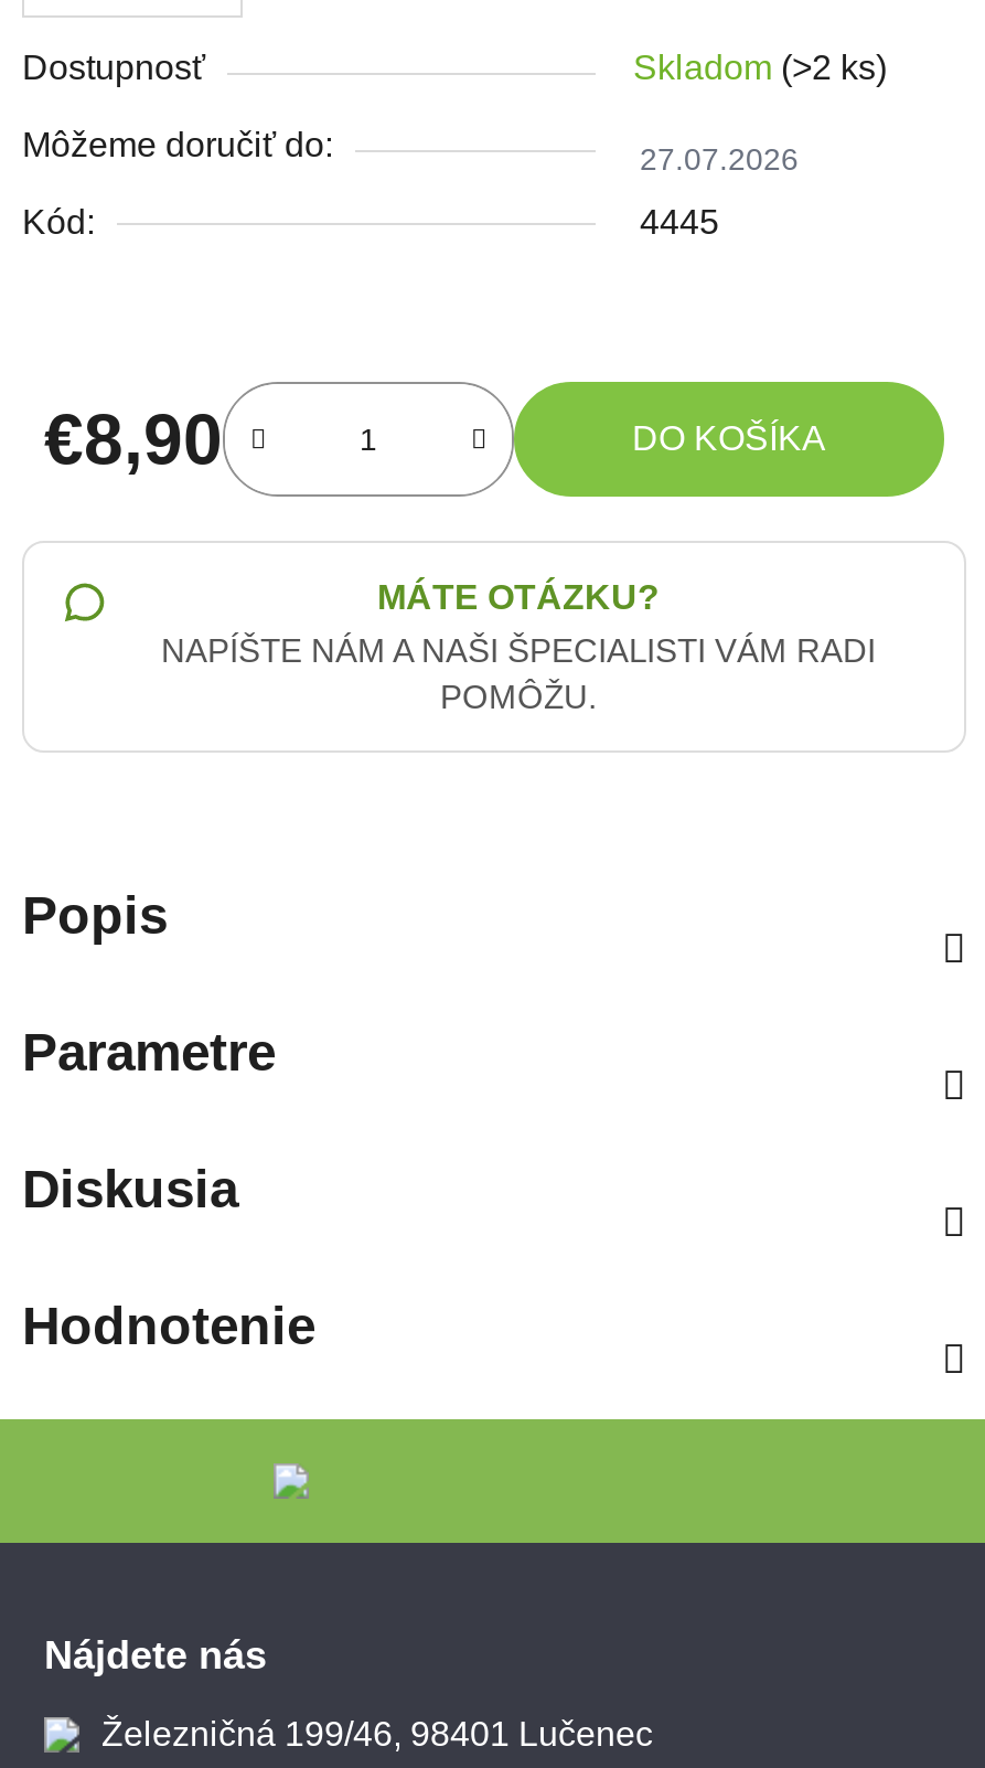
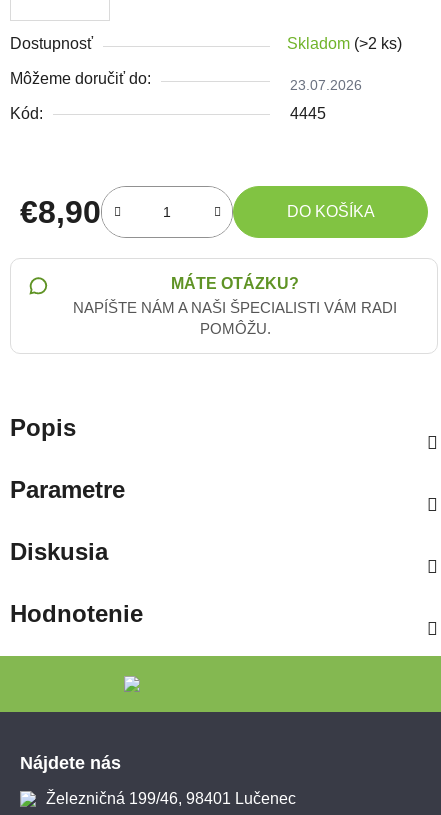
- 27.07.2026
+ 23.07.2026
